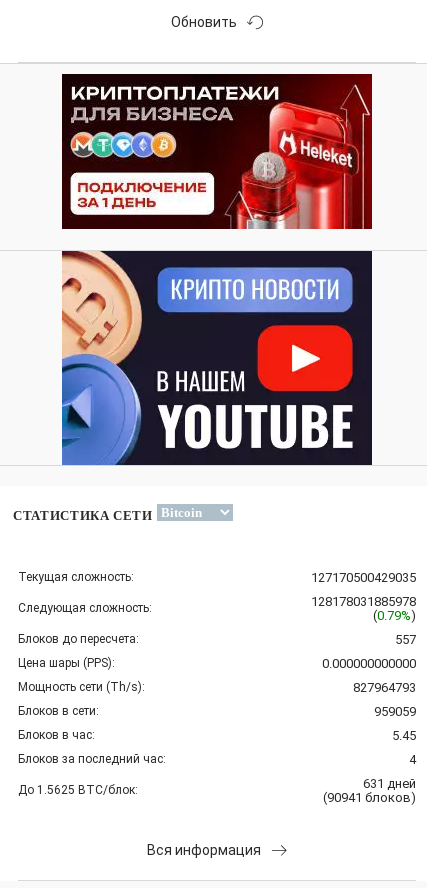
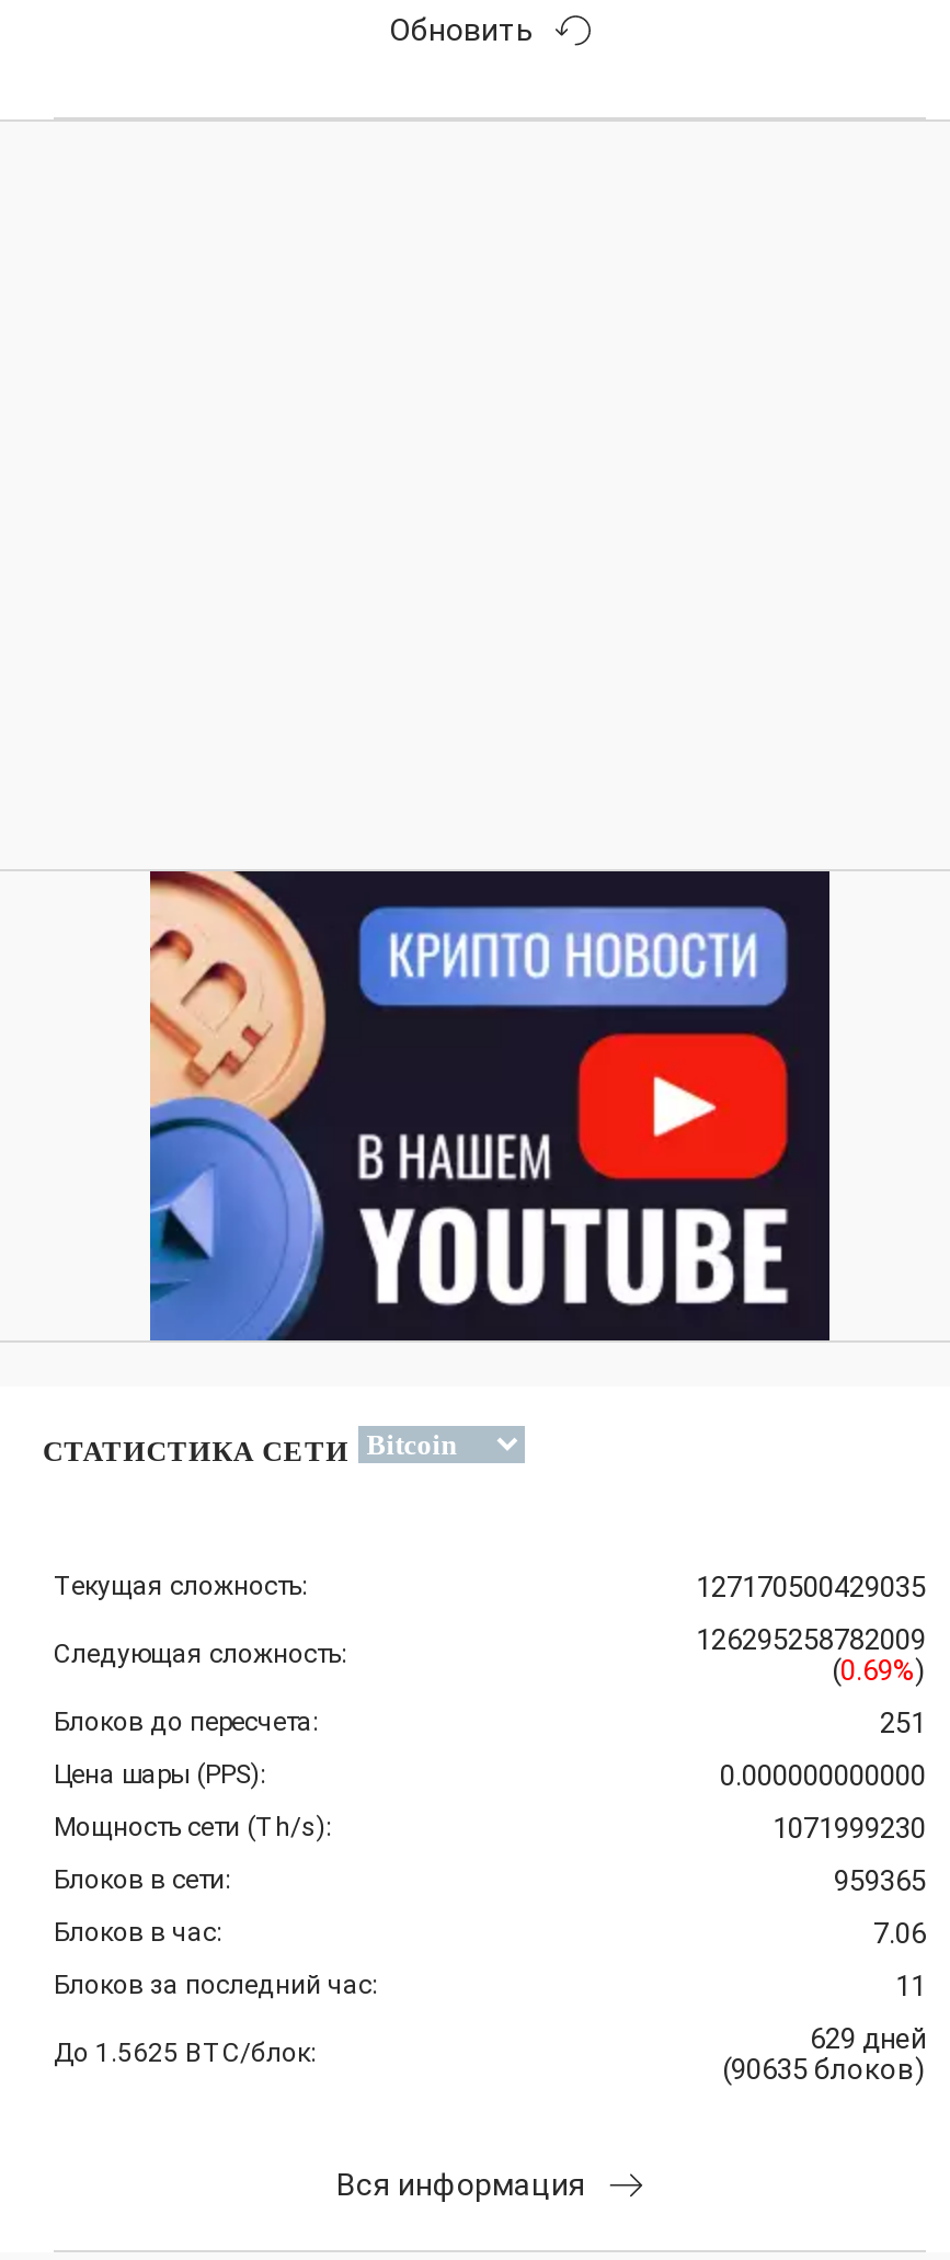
- [image]

- 128178031885978
+ 126295258782009

- (0.79%)
+ (0.69%)

- 557
+ 251

- 827964793
+ 1071999230

- 959059
+ 959365

- 5.45
+ 7.06

- 4
+ 11

- 631 дней
+ 629 дней

- (90941 блоков)
+ (90635 блоков)
